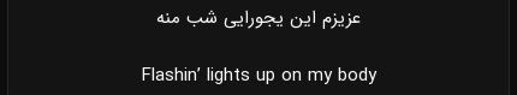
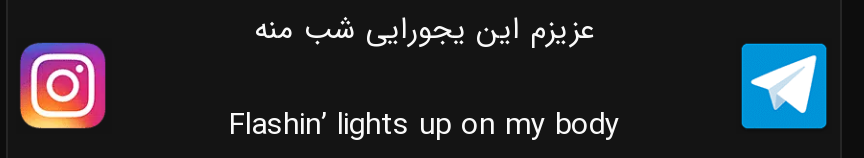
+ [image]

+ [image]
